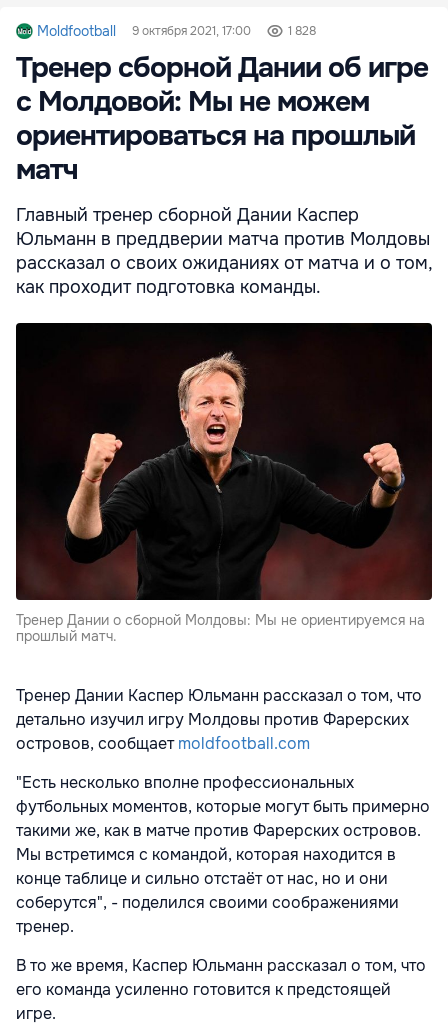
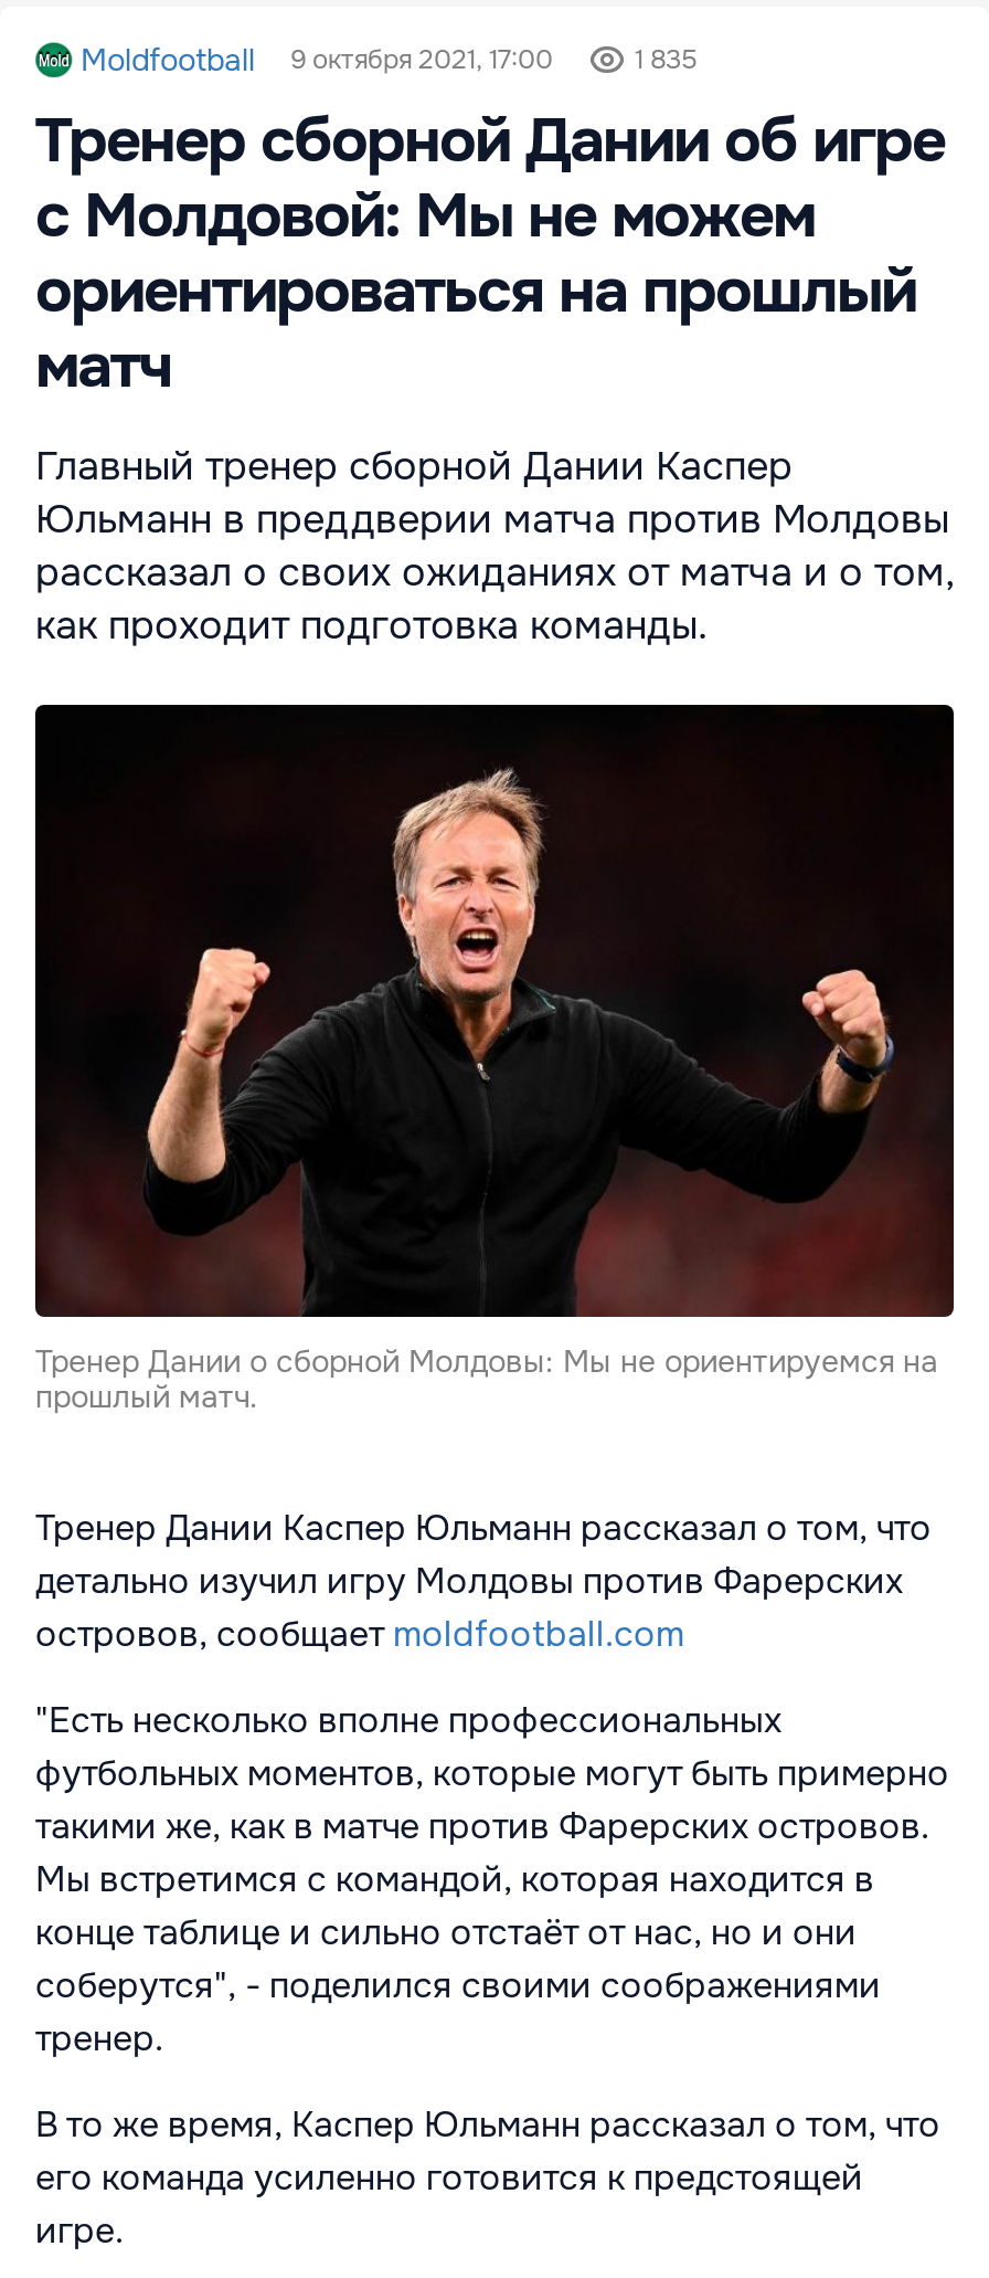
- 1 828
+ 1 835
